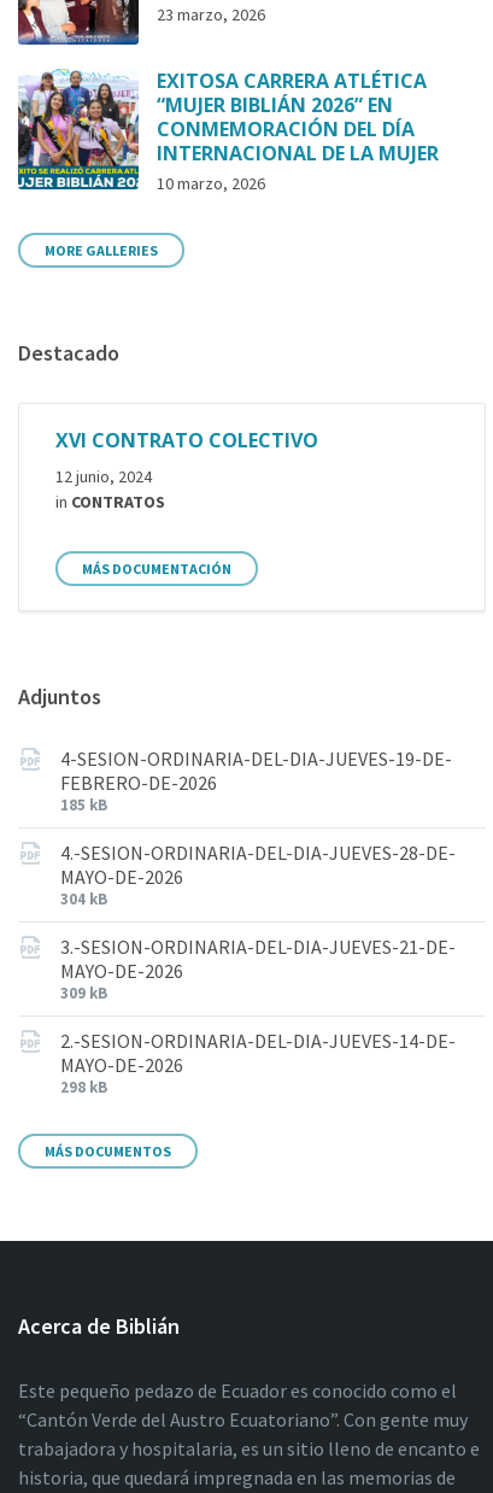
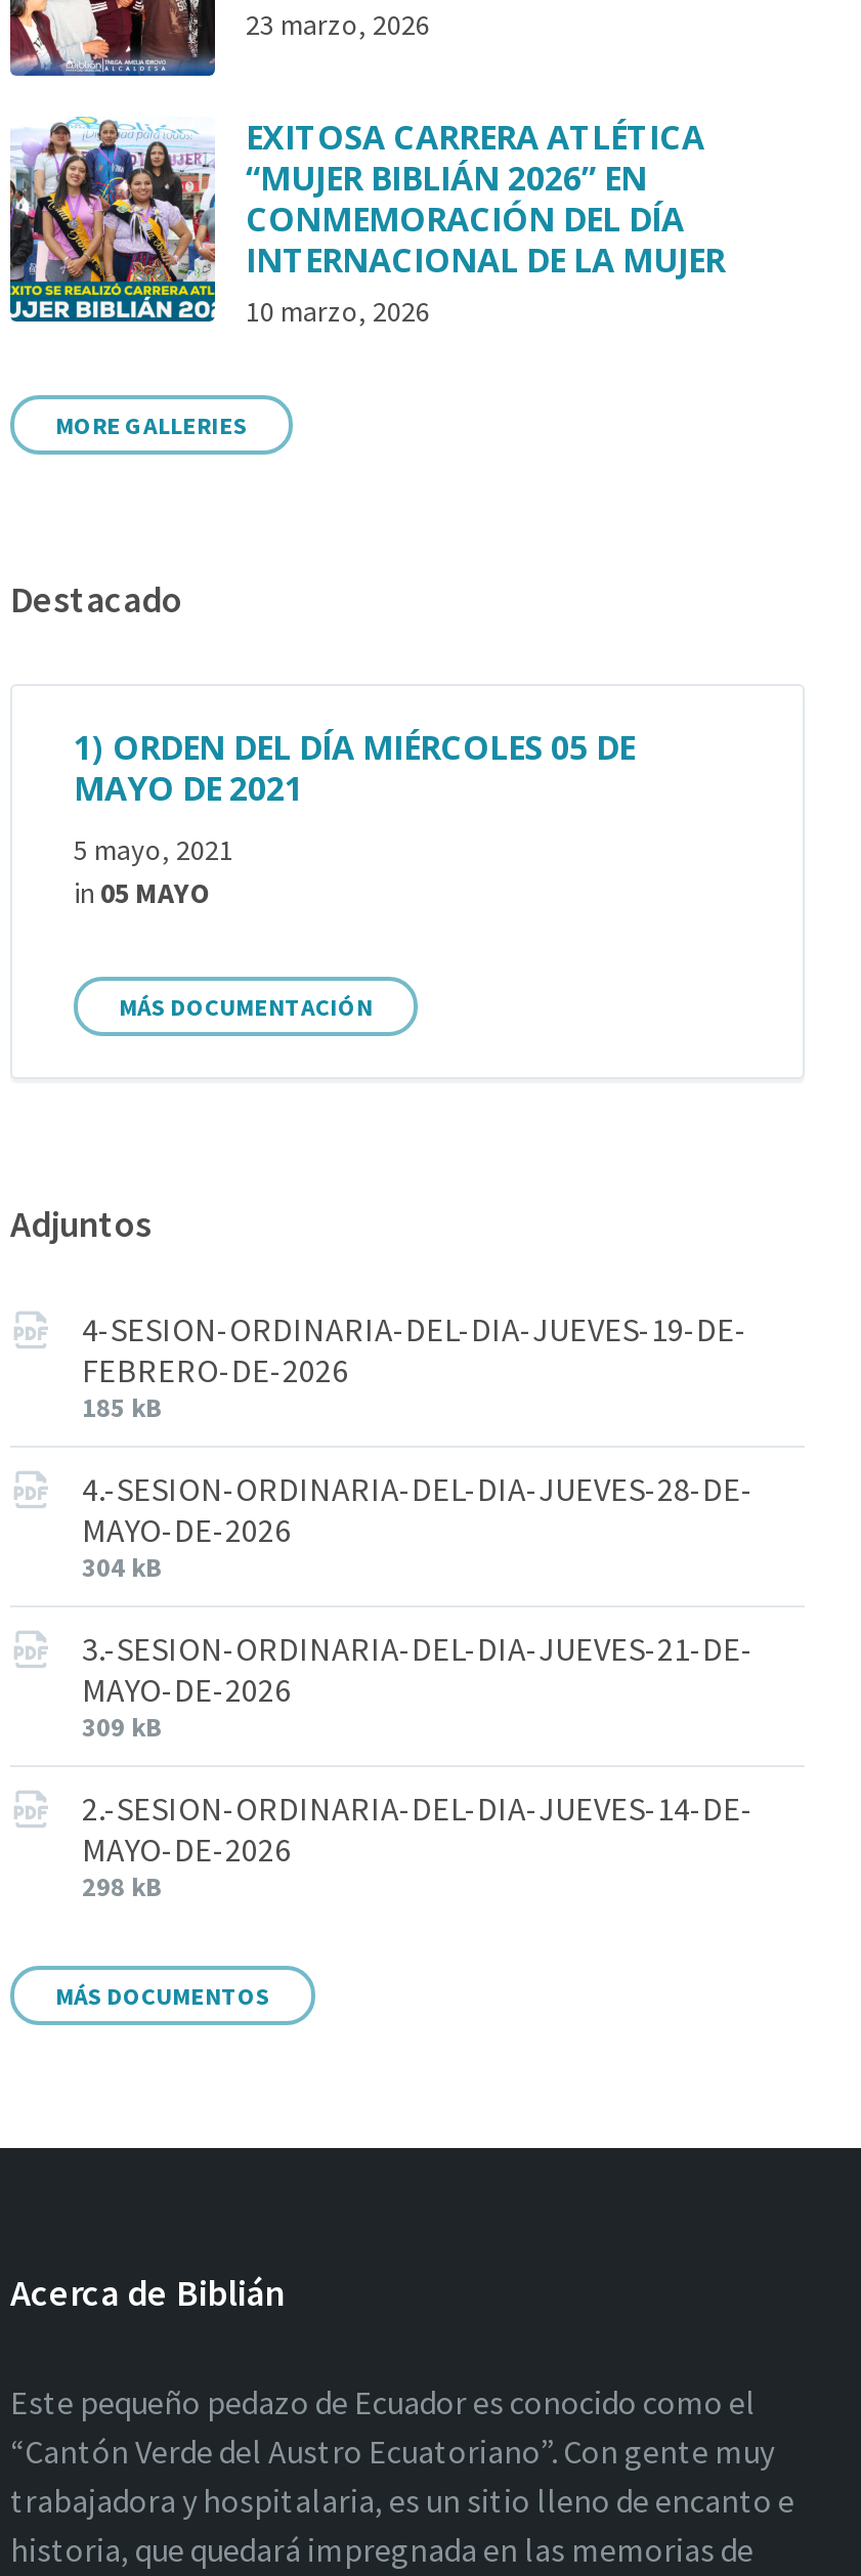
- XVI CONTRATO COLECTIVO
+ 1) ORDEN DEL DÍA MIÉRCOLES 05 DE
+ MAYO DE 2021

- 12 junio, 2024
- in CONTRATOS
+ 5 mayo, 2021
+ in 05 MAYO
